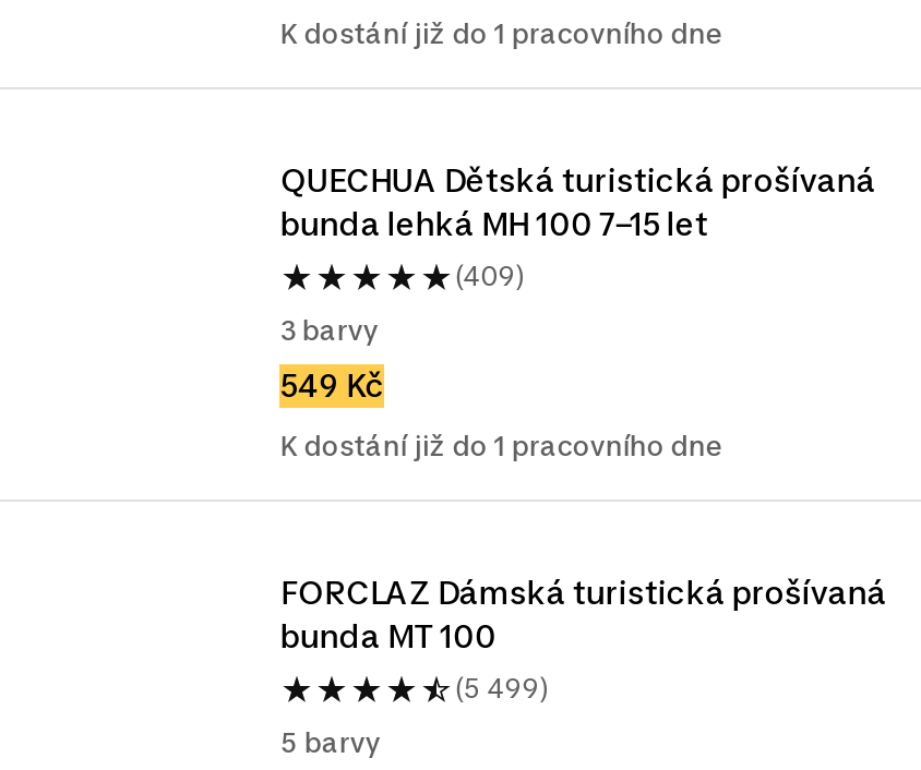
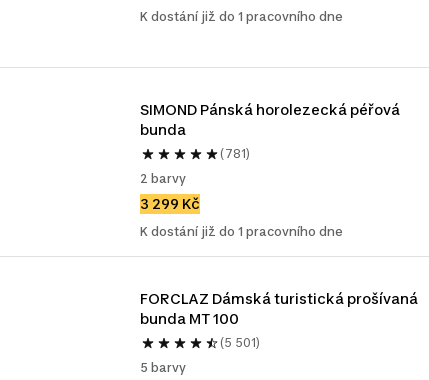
- QUECHUA Dětská turistická prošívaná
- bunda lehká MH 100 7–15 let
+ SIMOND Pánská horolezecká péřová
+ bunda

- (409)
+ (781)

- 3 barvy
+ 2 barvy

- 549 Kč
+ 3 299 Kč

- (5 499)
+ (5 501)
